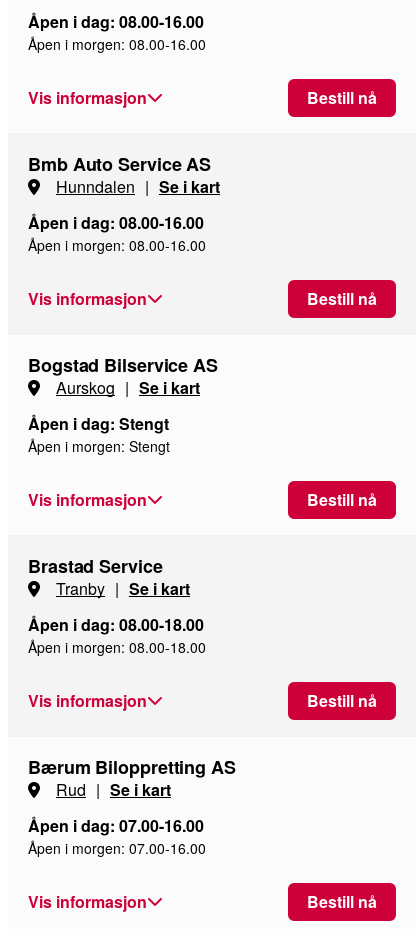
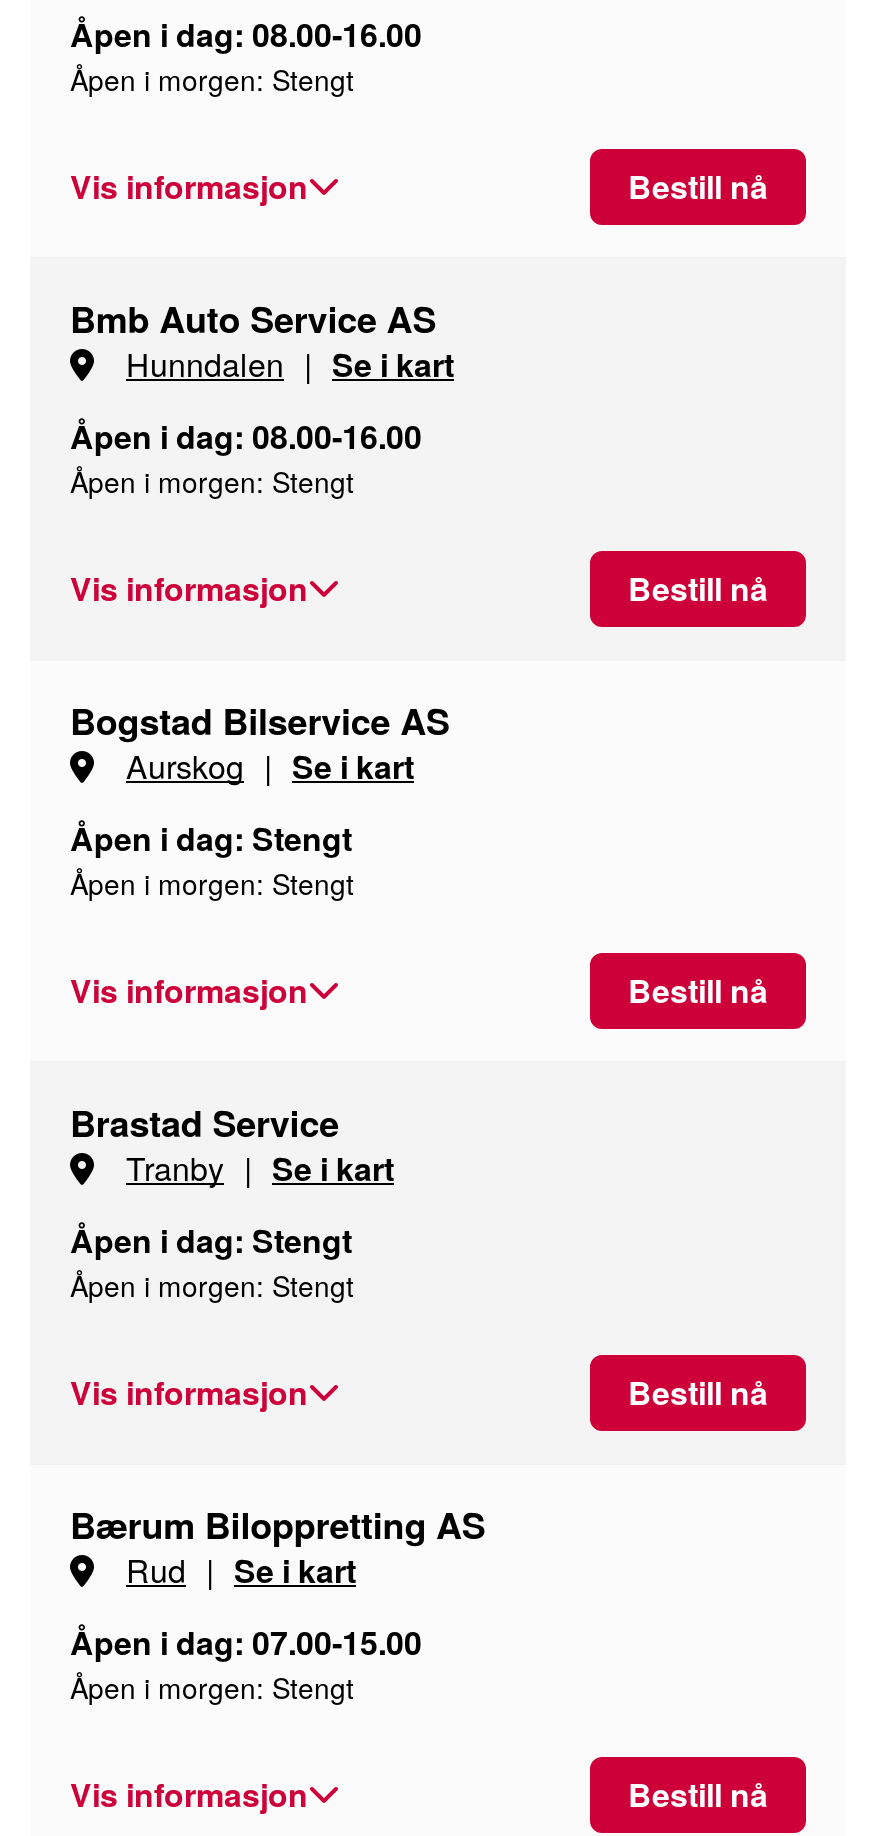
- Åpen i morgen: 08.00-16.00
+ Åpen i morgen: Stengt

- Åpen i morgen: 08.00-16.00
+ Åpen i morgen: Stengt

- Åpen i dag: 08.00-18.00
+ Åpen i dag: Stengt

- Åpen i morgen: 08.00-18.00
+ Åpen i morgen: Stengt

- Åpen i dag: 07.00-16.00
+ Åpen i dag: 07.00-15.00

- Åpen i morgen: 07.00-16.00
+ Åpen i morgen: Stengt
